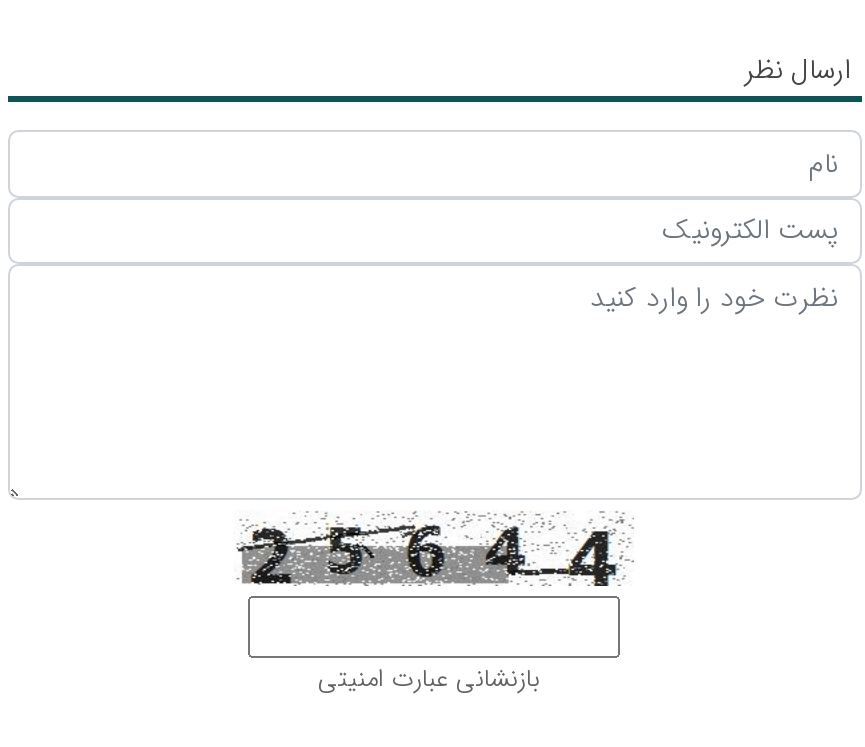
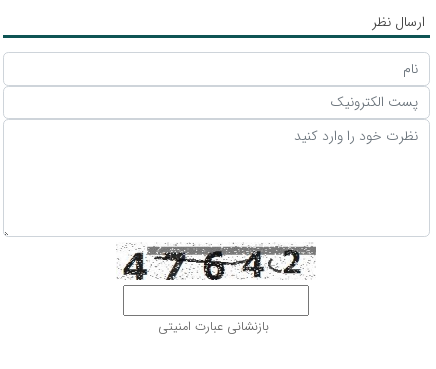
- [image]
+ [image]
